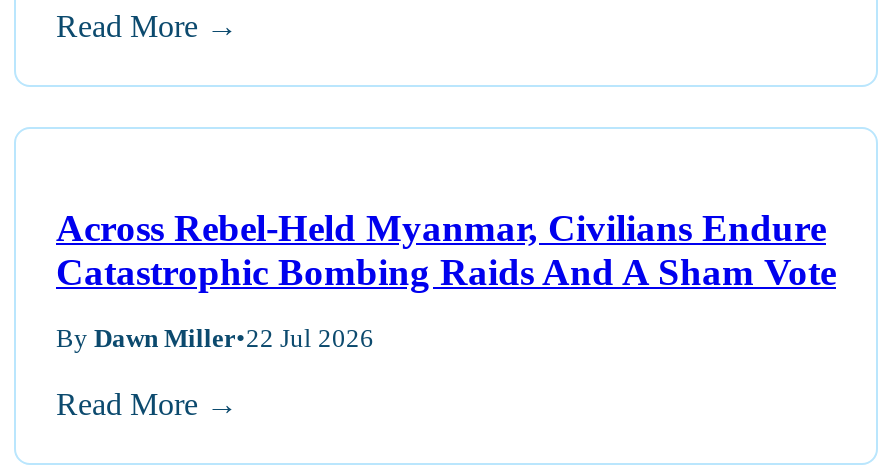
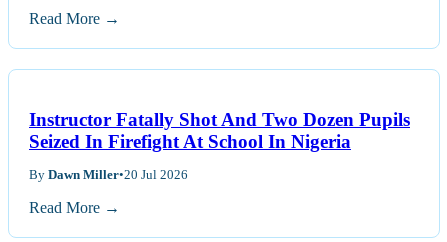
- Across Rebel-Held Myanmar, Civilians Endure
- Catastrophic Bombing Raids And A Sham Vote
+ Instructor Fatally Shot And Two Dozen Pupils
+ Seized In Firefight At School In Nigeria

- By Dawn Miller•22 Jul 2026
+ By Dawn Miller•20 Jul 2026
